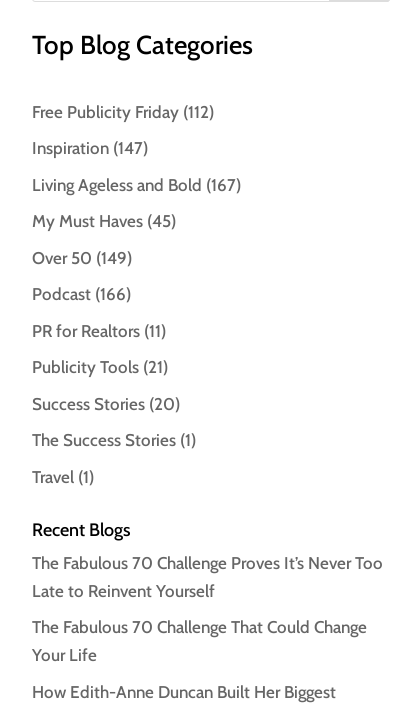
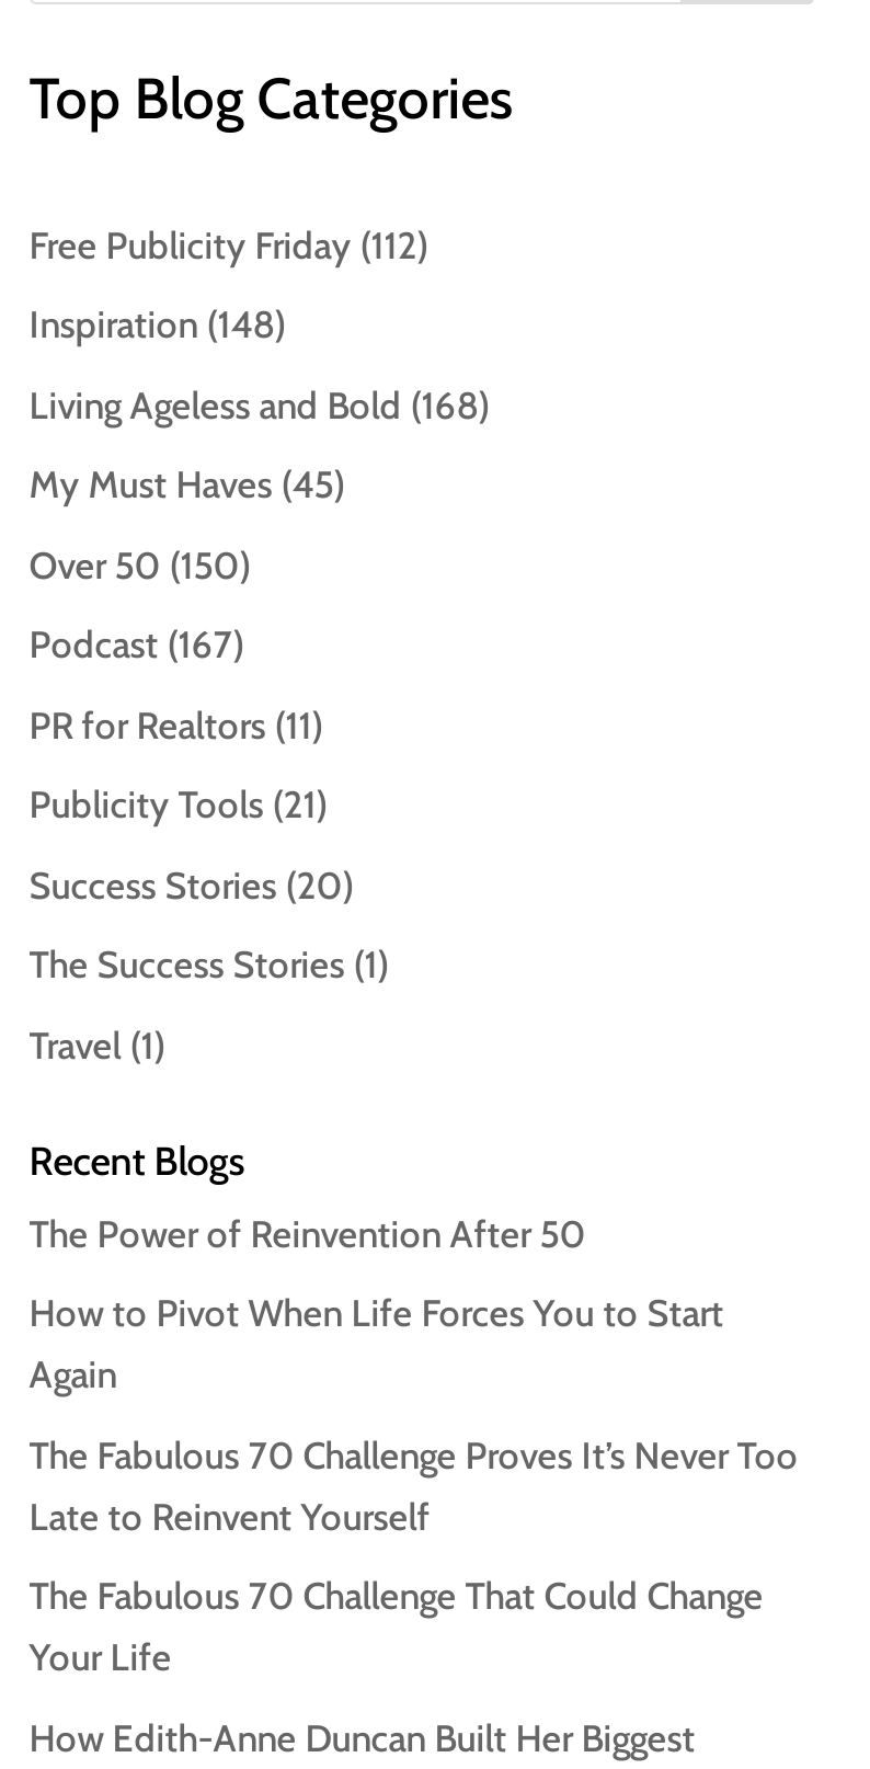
- Inspiration (147)
+ Inspiration (148)

- Living Ageless and Bold (167)
+ Living Ageless and Bold (168)

- Over 50 (149)
+ Over 50 (150)

- Podcast (166)
+ Podcast (167)

+ The Power of Reinvention After 50
+ How to Pivot When Life Forces You to Start
+ Again
